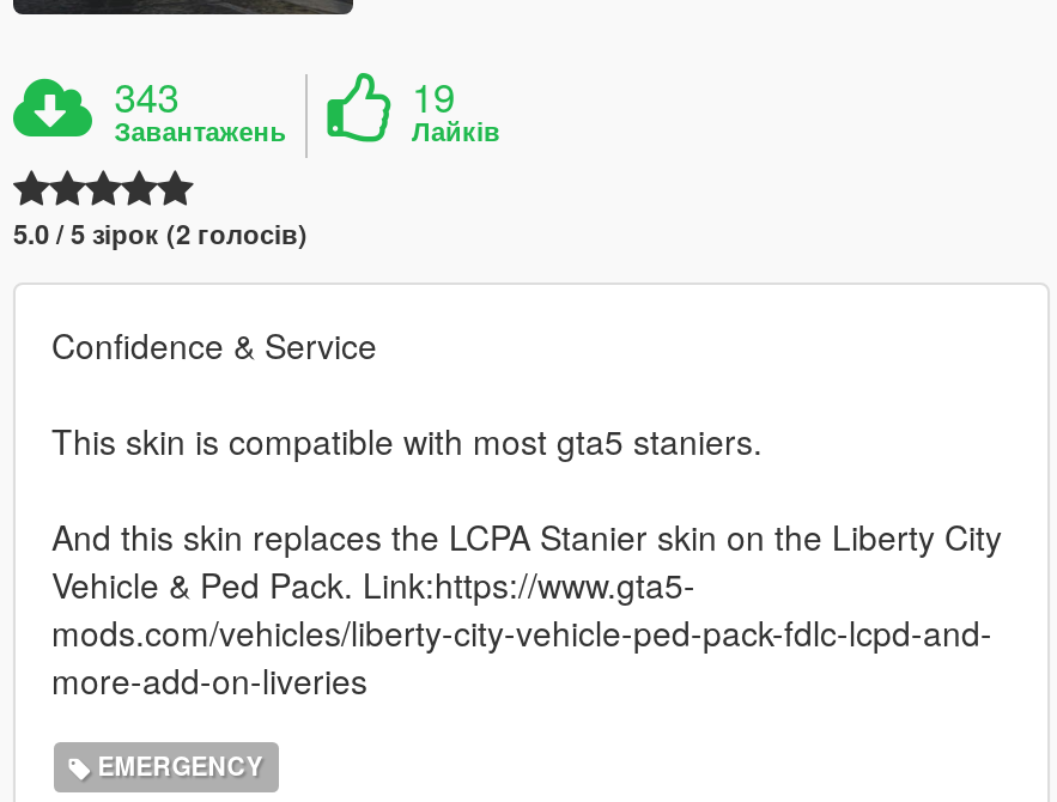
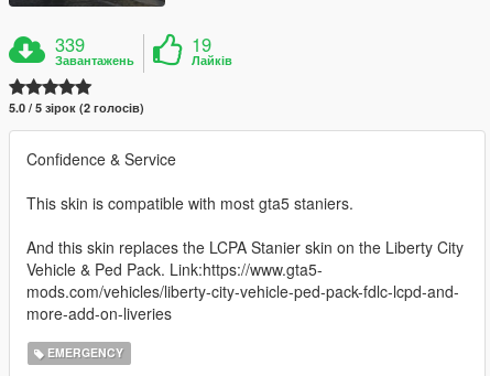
- 343
+ 339
